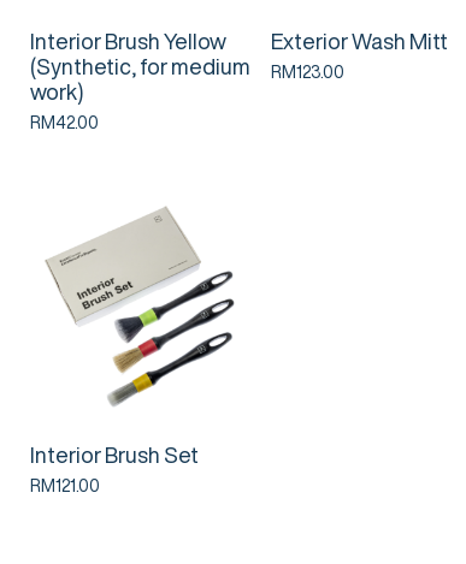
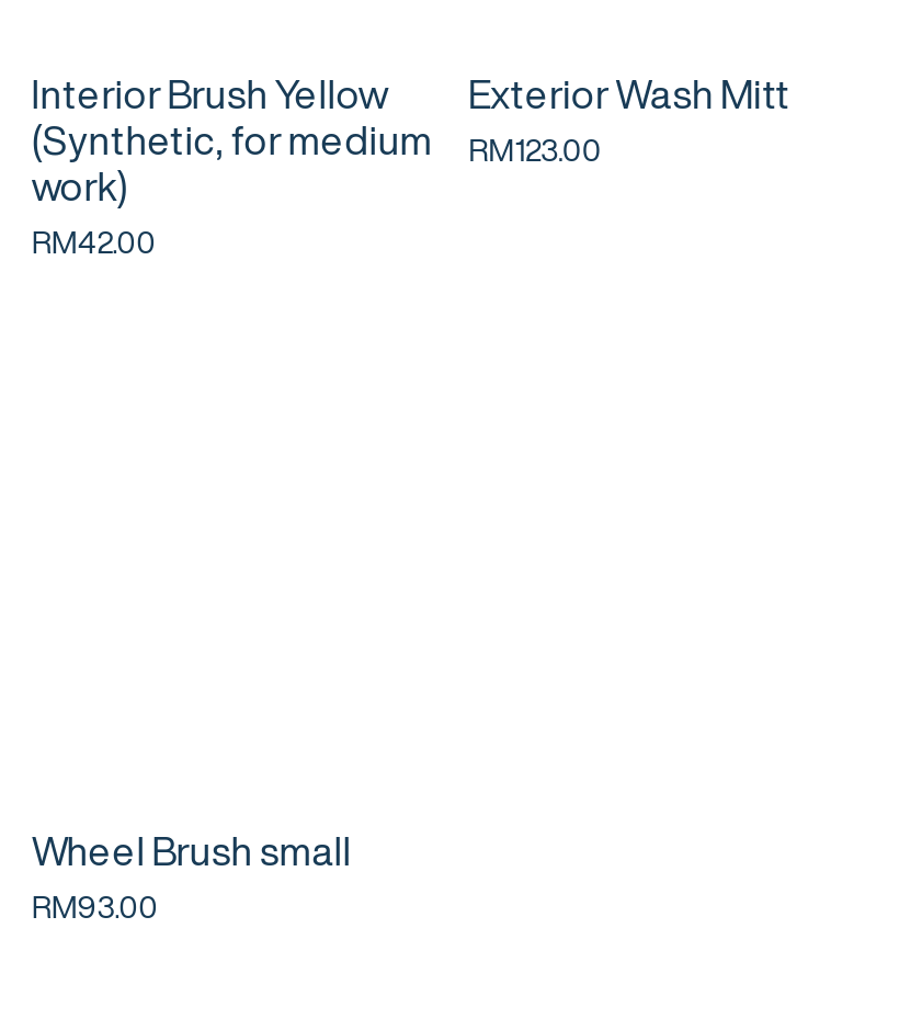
- [image]

- Interior Brush Set
+ Wheel Brush small

- RM121.00
+ RM93.00
